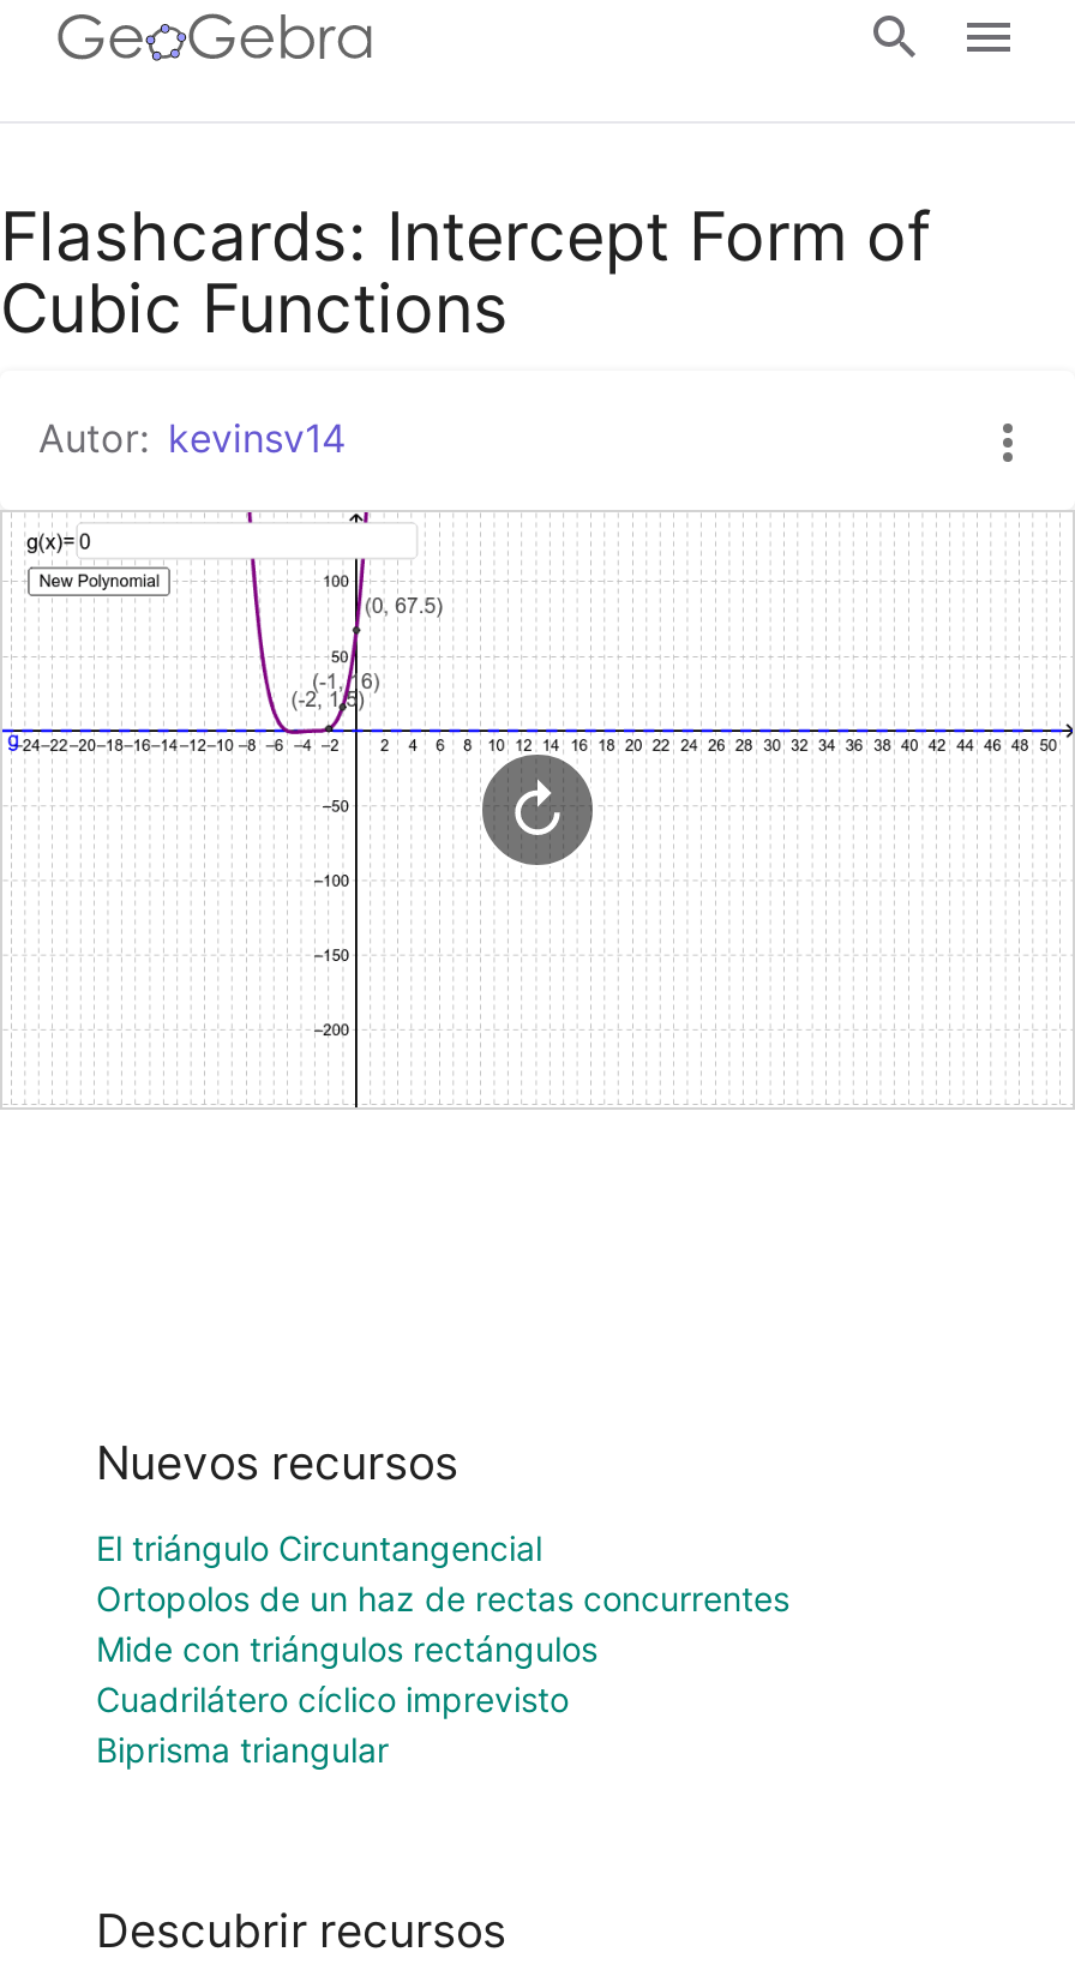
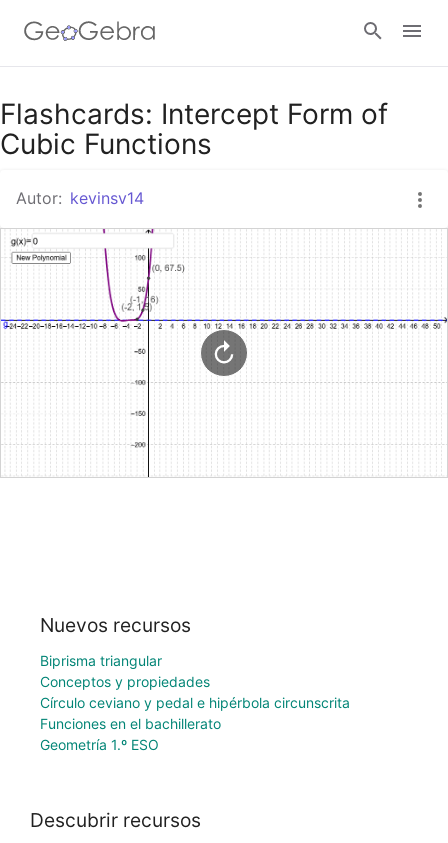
- El triángulo Circuntangencial
- Ortopolos de un haz de rectas concurrentes
- Mide con triángulos rectángulos
- Cuadrilátero cíclico imprevisto

moved up: Biprisma triangular

+ Conceptos y propiedades
+ Círculo ceviano y pedal e hipérbola circunscrita
+ Funciones en el bachillerato
+ Geometría 1.º ESO
